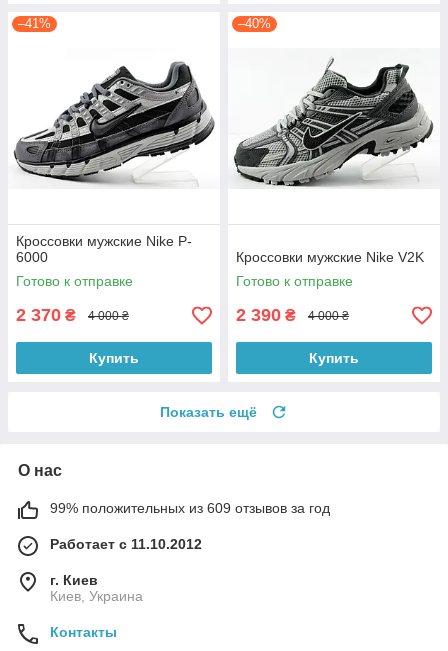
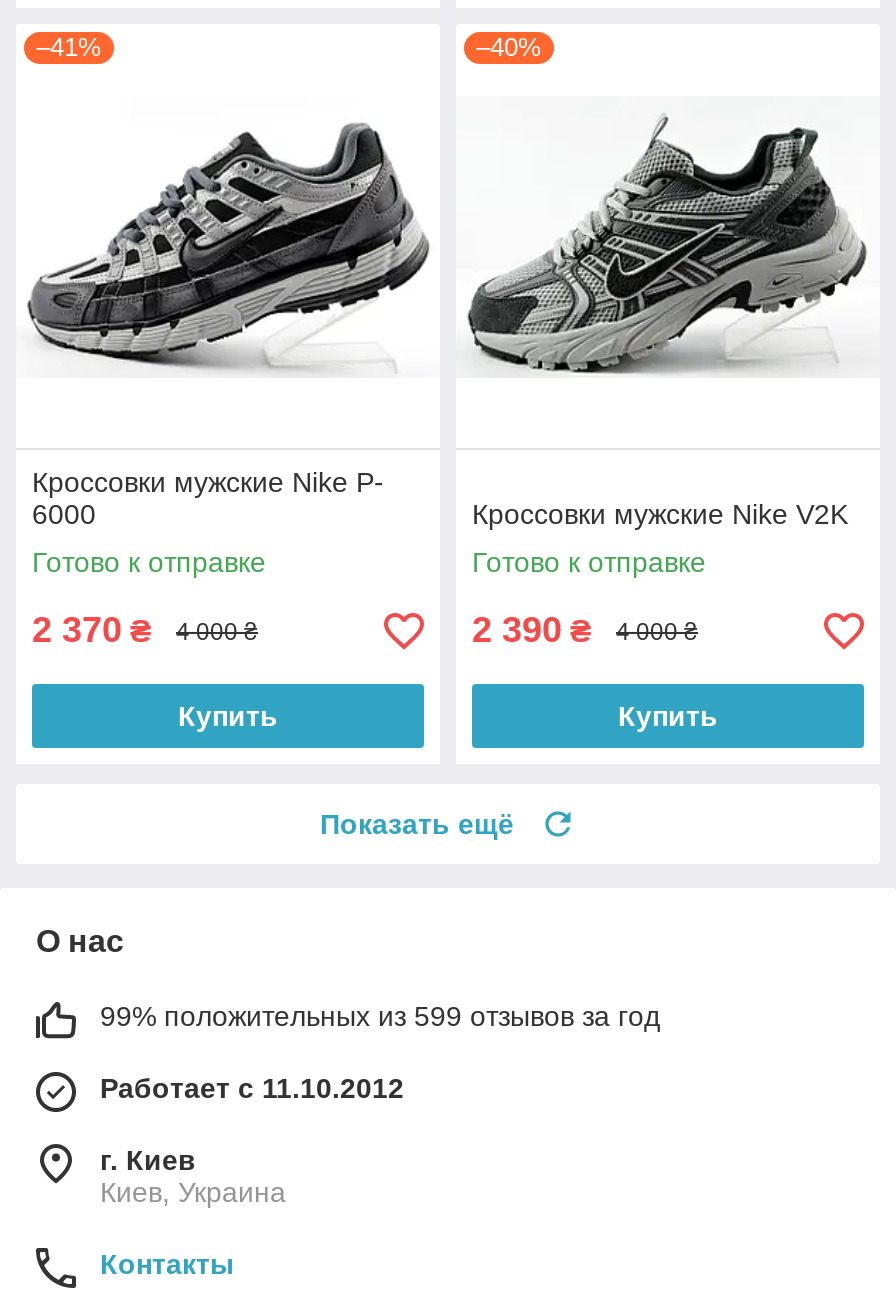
- 99% положительных из 609 отзывов за год
+ 99% положительных из 599 отзывов за год
